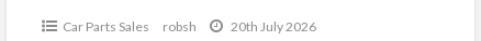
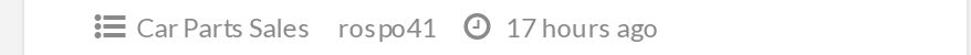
- robsh
- 20th July 2026
+ rospo41
+ 17 hours ago
